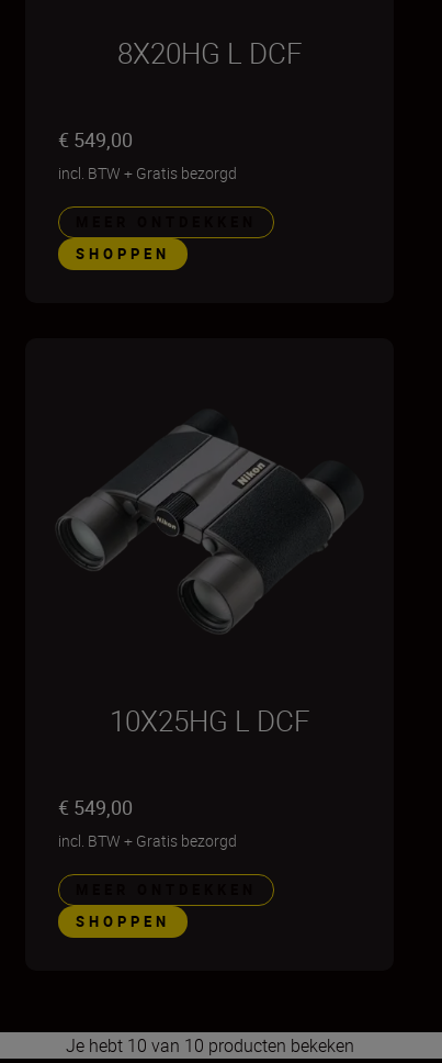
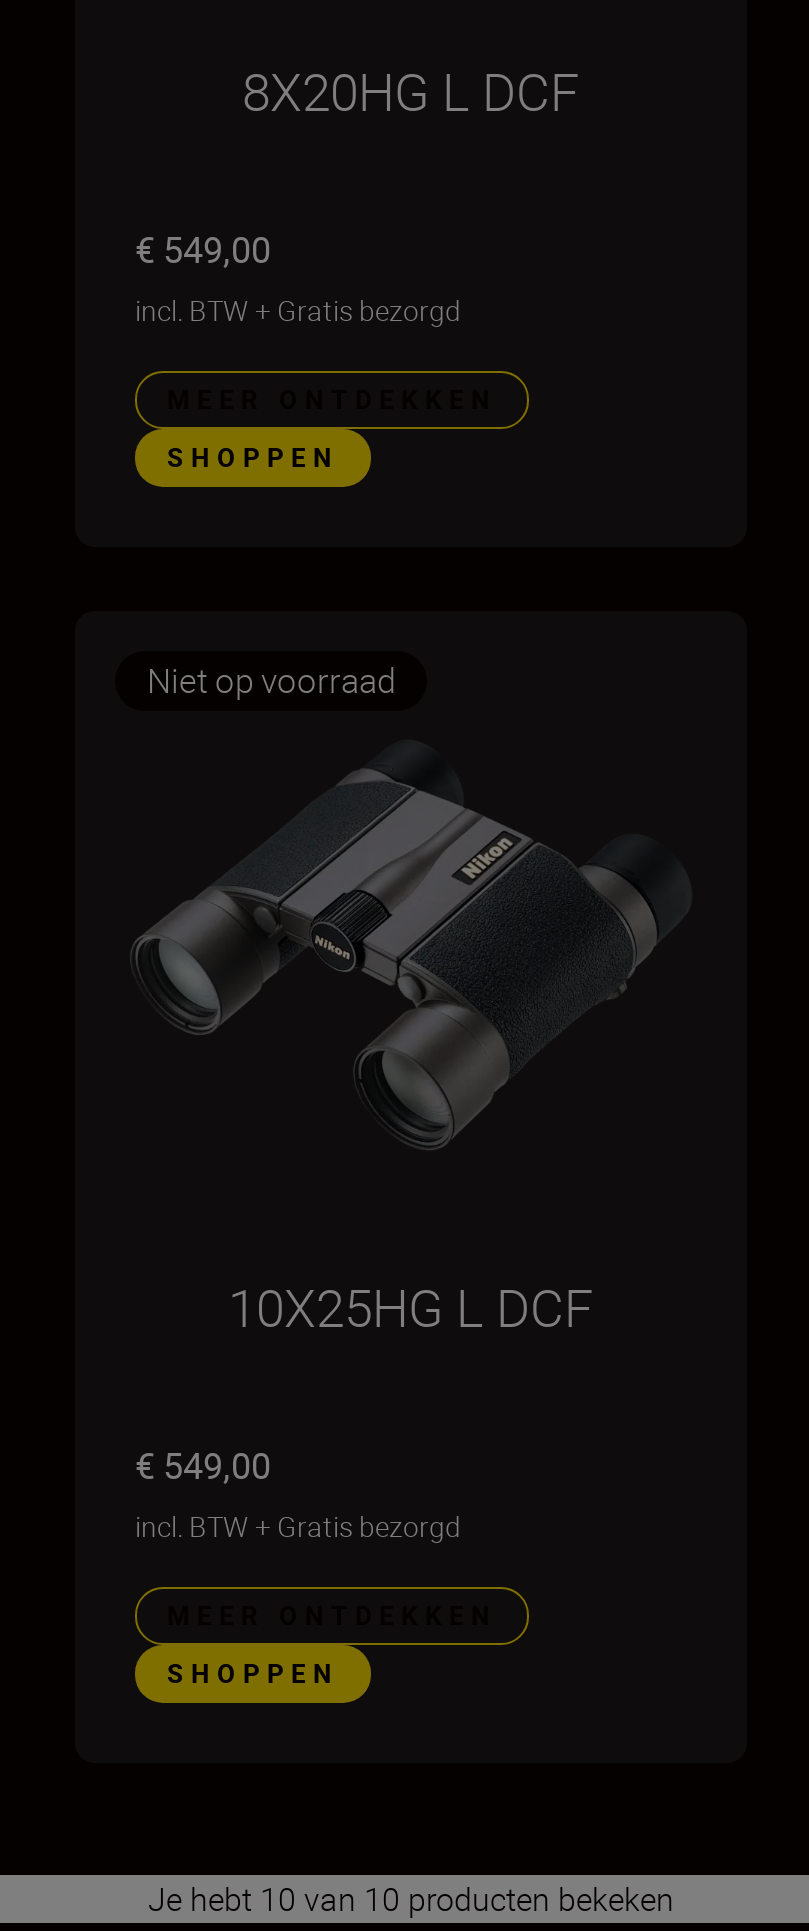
+ Niet op voorraad
